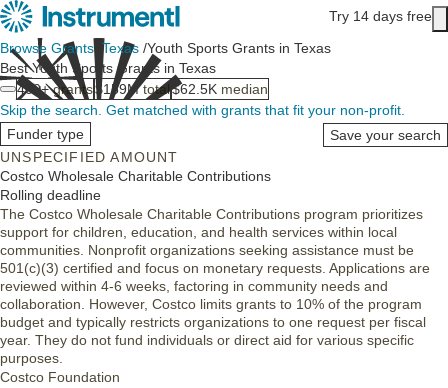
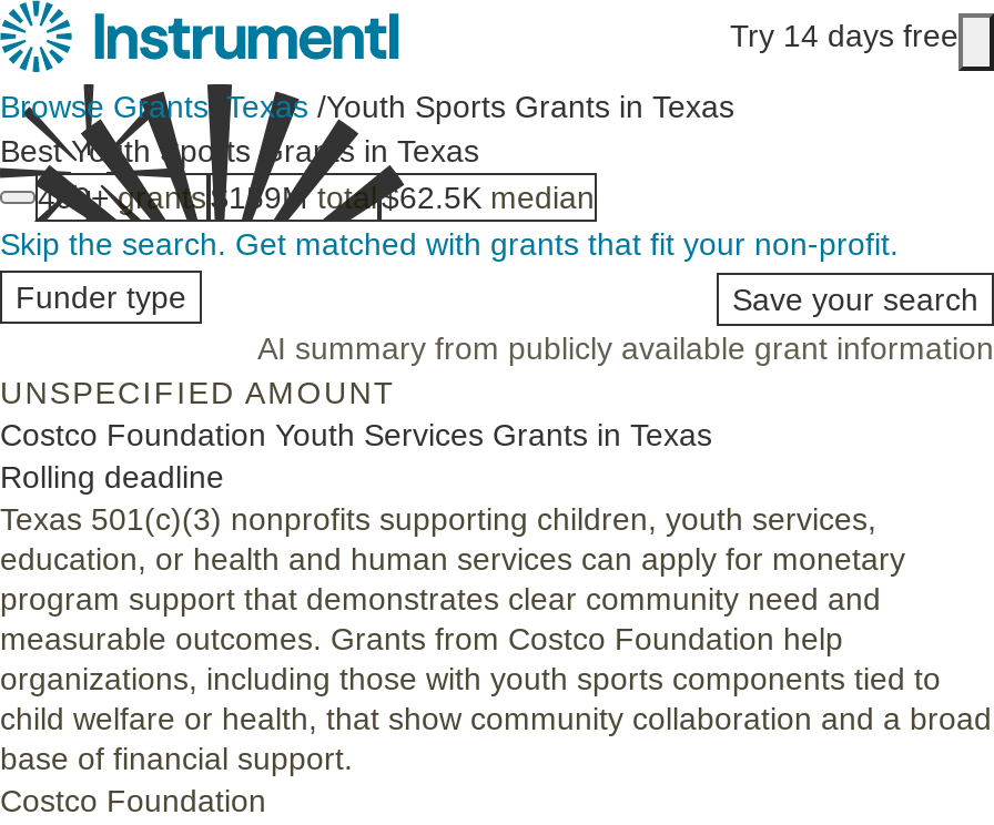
moved down: UNSPECIFIED AMOUNT

+ AI summary from publicly available grant information

- Costco Wholesale Charitable Contributions
+ Costco Foundation Youth Services Grants in Texas

moved down: Rolling deadline

- The Costco Wholesale Charitable Contributions program prioritizes
- support for children, education, and health services within local
- communities. Nonprofit organizations seeking assistance must be
- 501(c)(3) certified and focus on monetary requests. Applications are
- reviewed within 4-6 weeks, factoring in community needs and
- collaboration. However, Costco limits grants to 10% of the program
- budget and typically restricts organizations to one request per fiscal
- year. They do not fund individuals or direct aid for various specific
- purposes.
+ Texas 501(c)(3) nonprofits supporting children, youth services,
+ education, or health and human services can apply for monetary
+ program support that demonstrates clear community need and
+ measurable outcomes. Grants from Costco Foundation help
+ organizations, including those with youth sports components tied to
+ child welfare or health, that show community collaboration and a broad
+ base of financial support.
